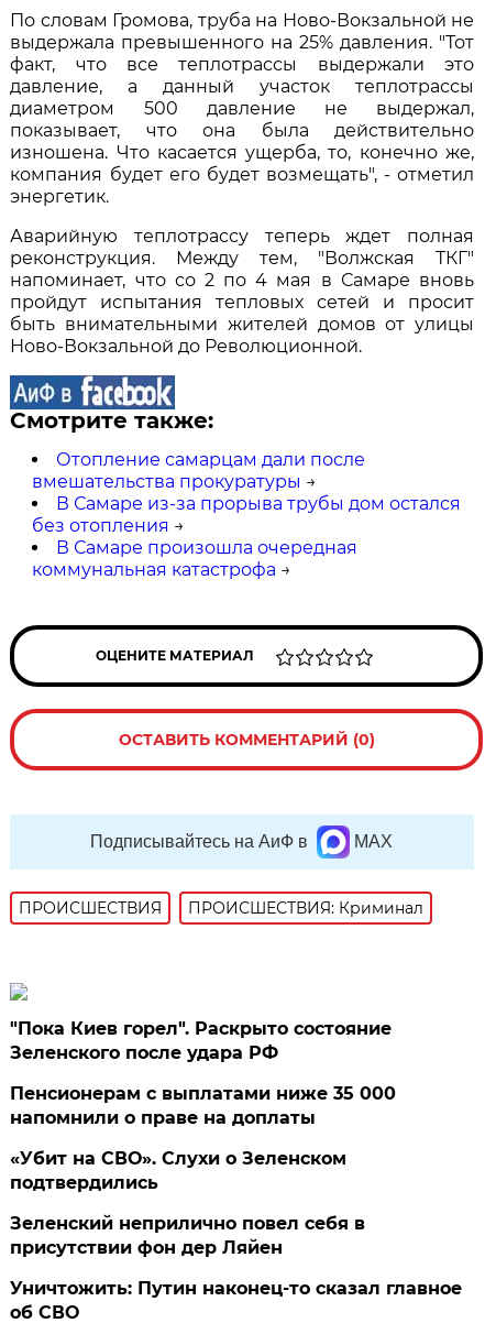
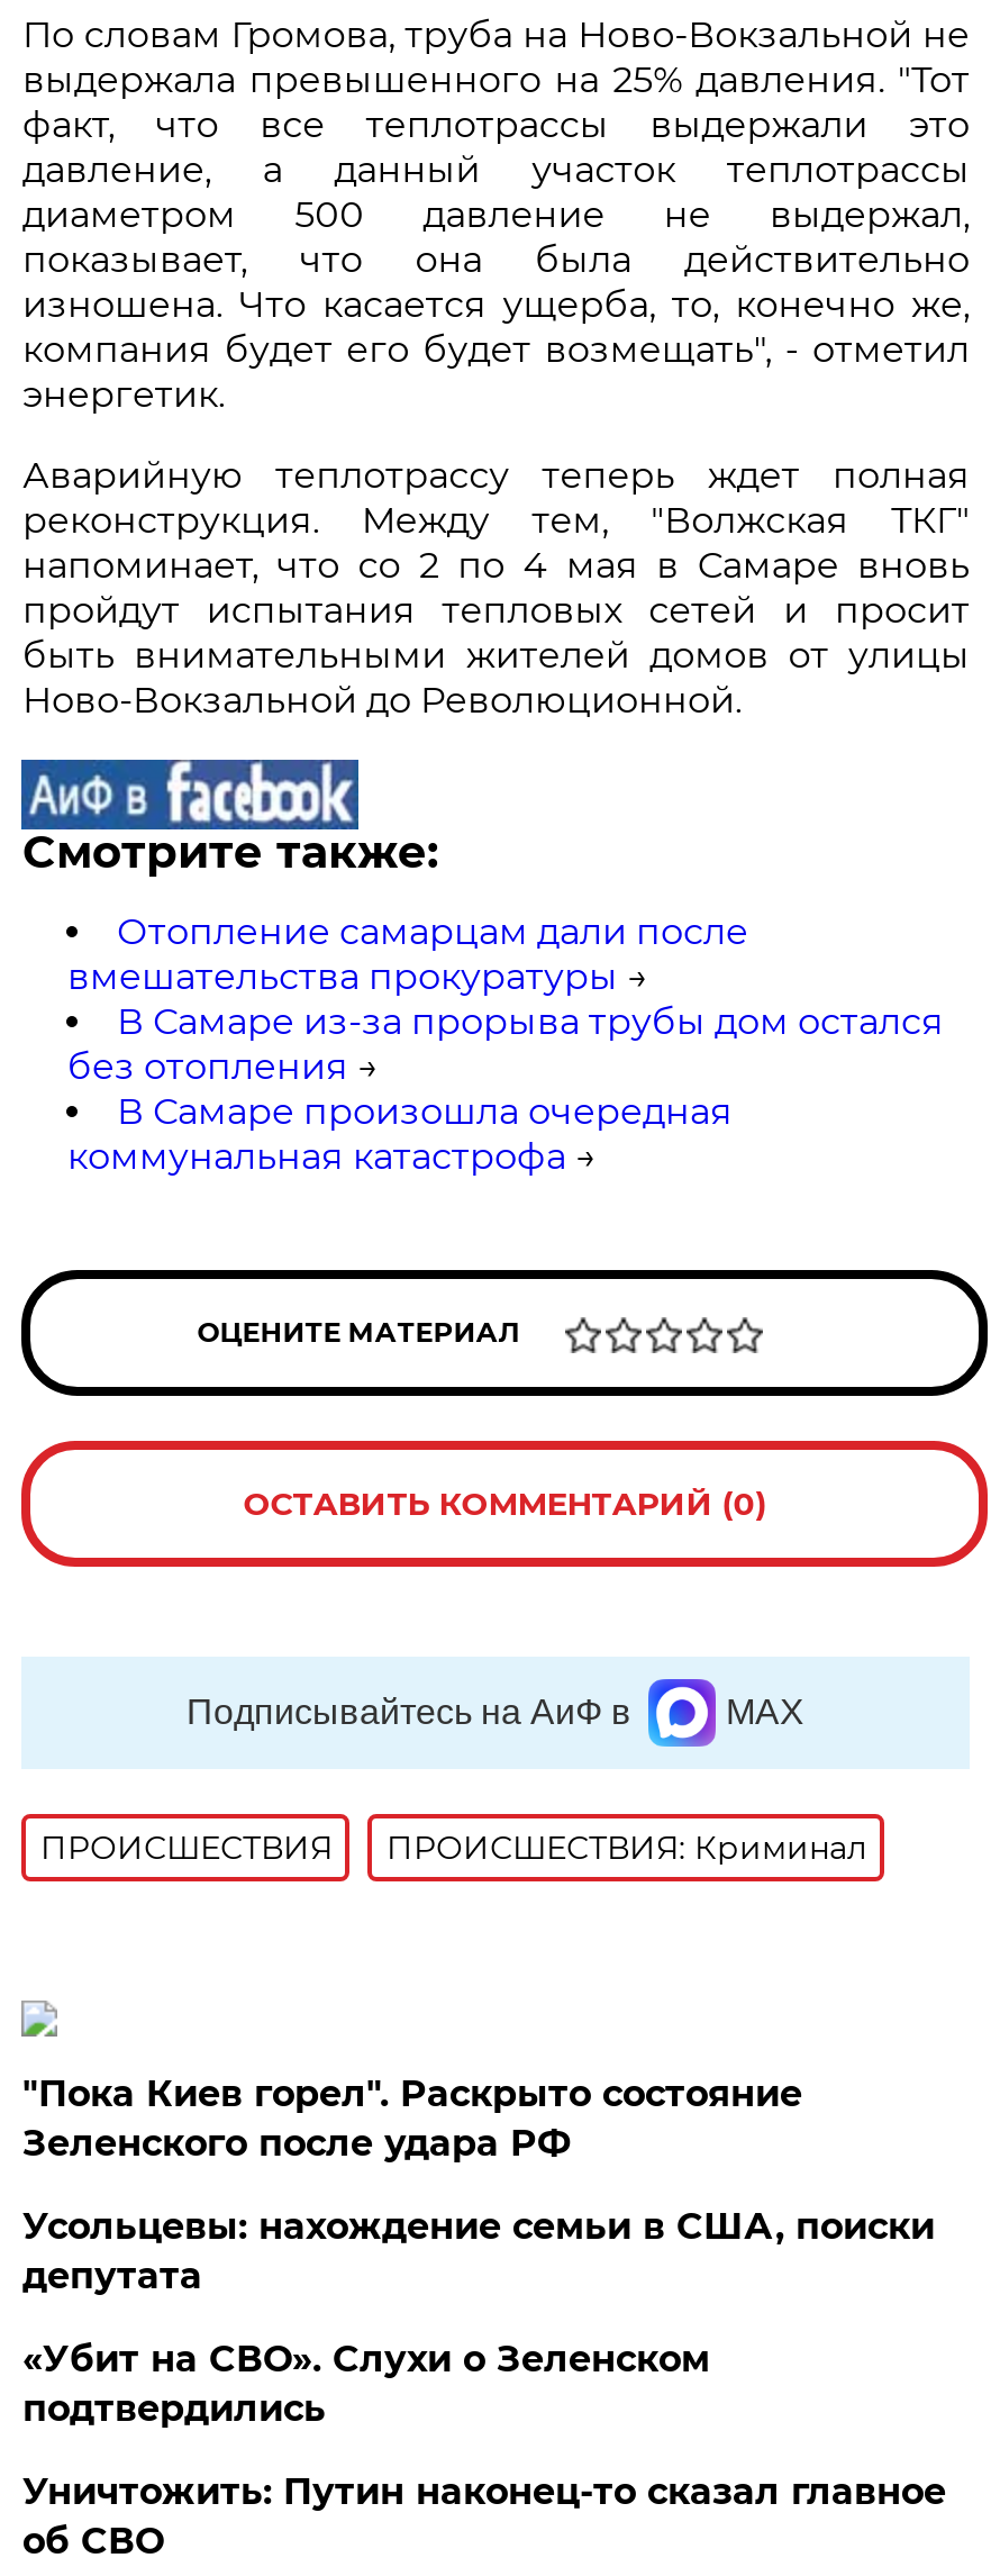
- Пенсионерам с выплатами ниже 35 000
- напомнили о праве на доплаты
+ Усольцевы: нахождение семьи в США, поиски
+ депутата

- Зеленский неприлично повел cебя в
- присутствии фон дер Ляйен
